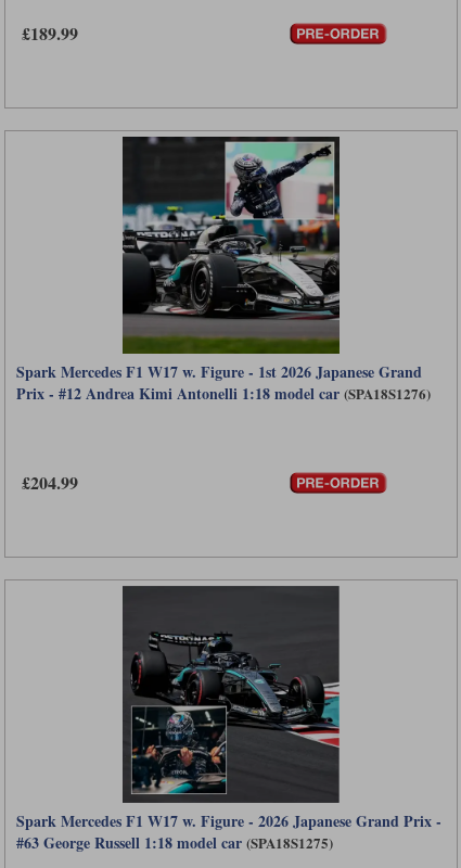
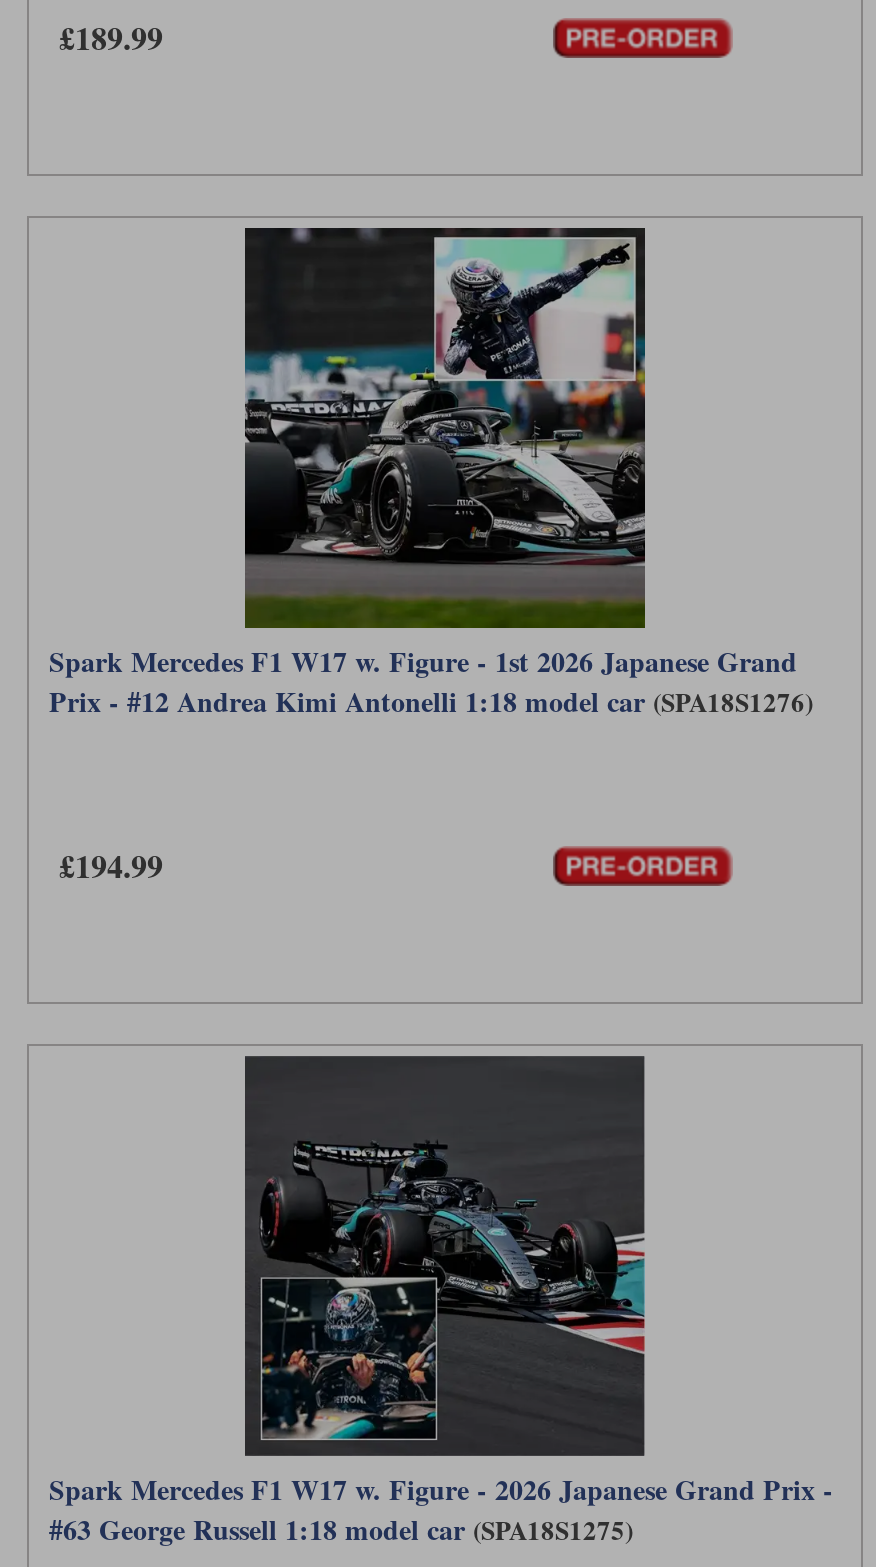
- £204.99
+ £194.99
